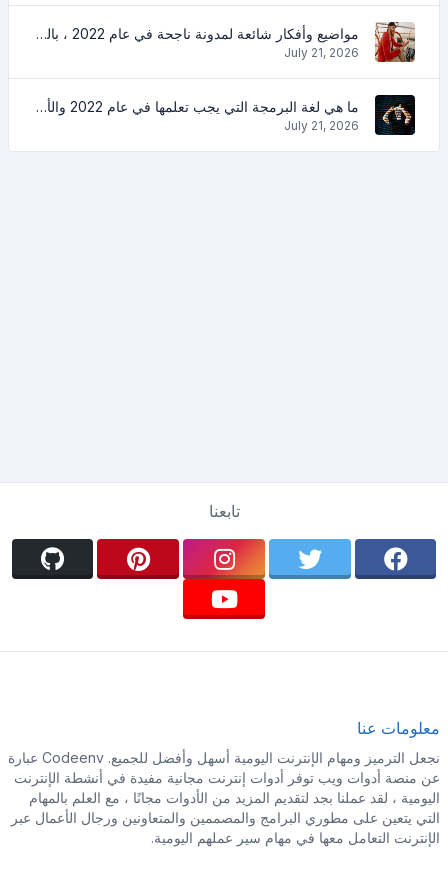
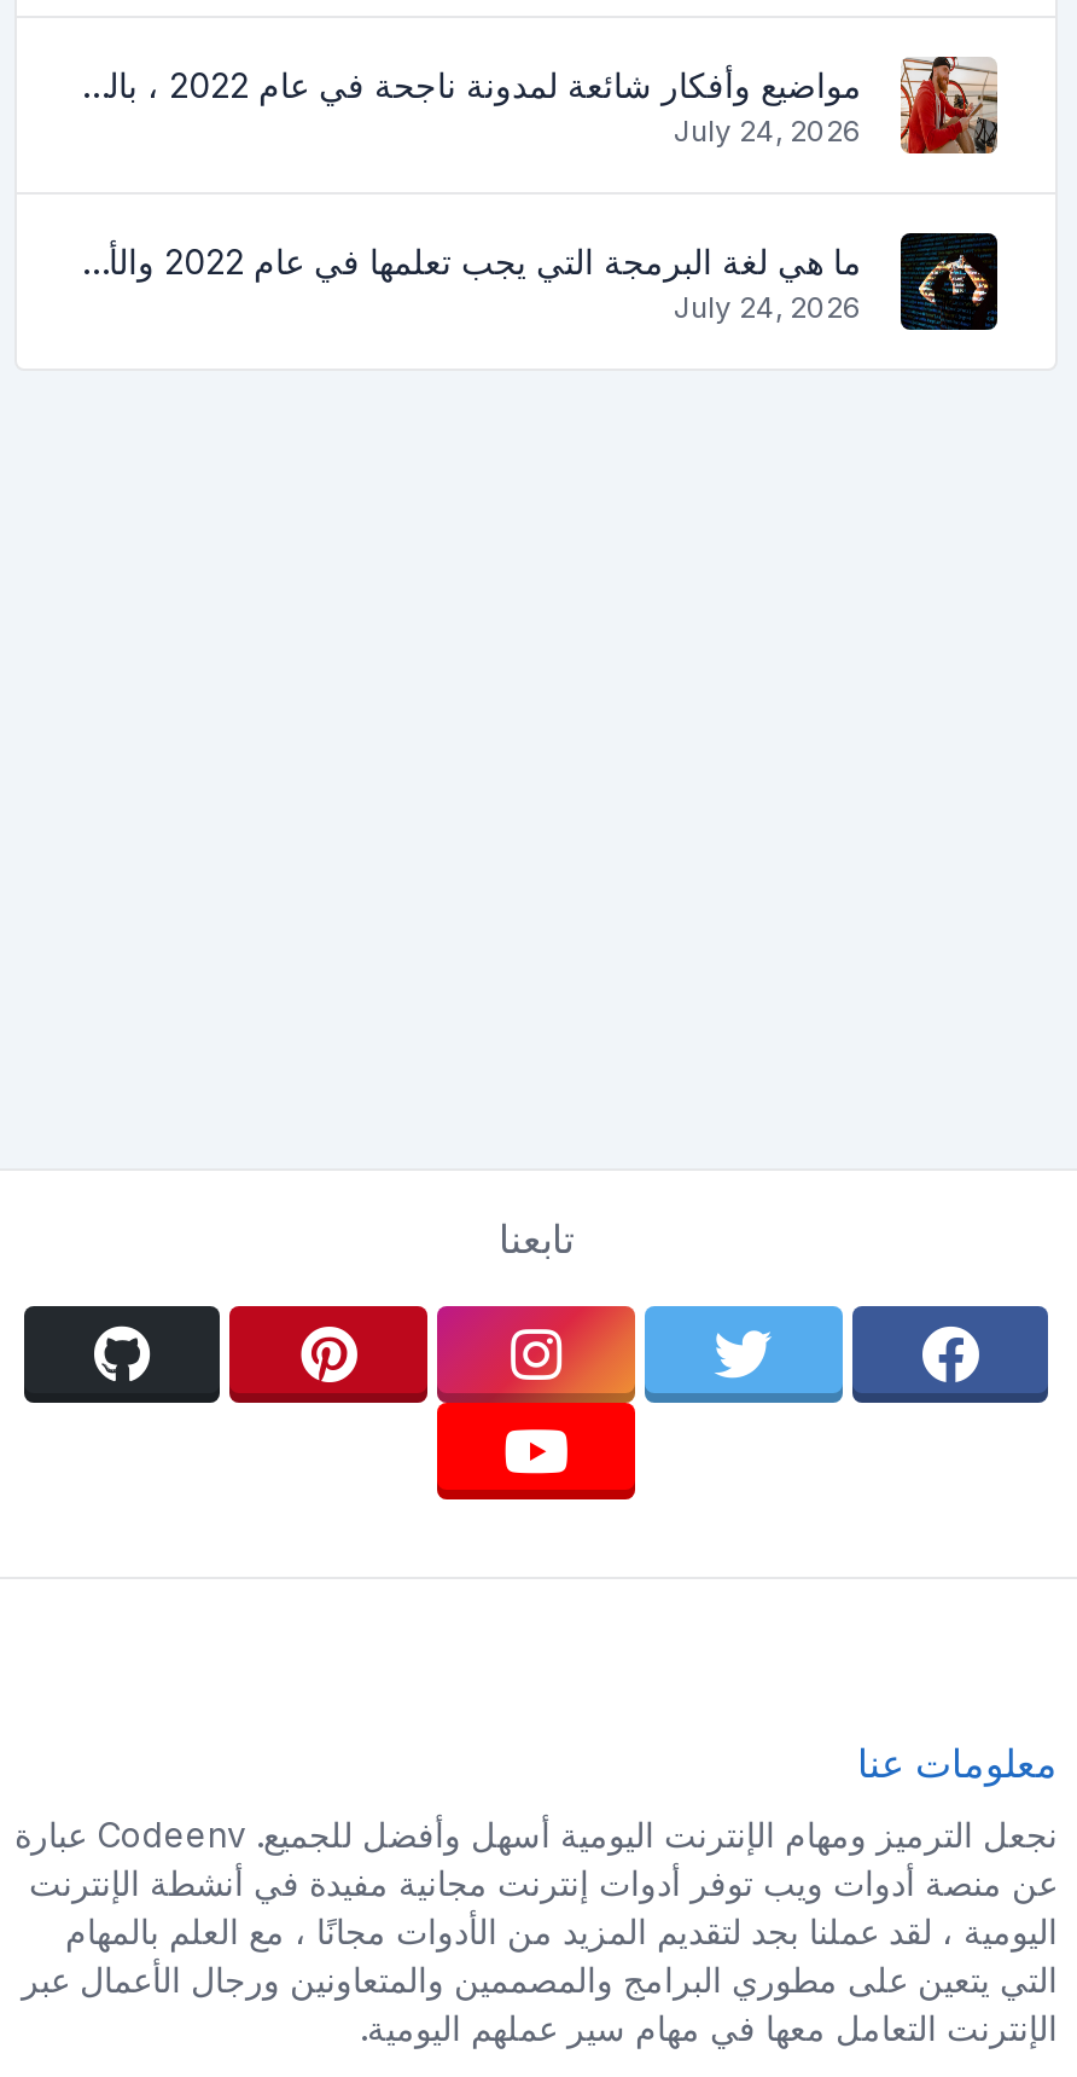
- July 21, 2026
+ July 24, 2026

- July 21, 2026
+ July 24, 2026
